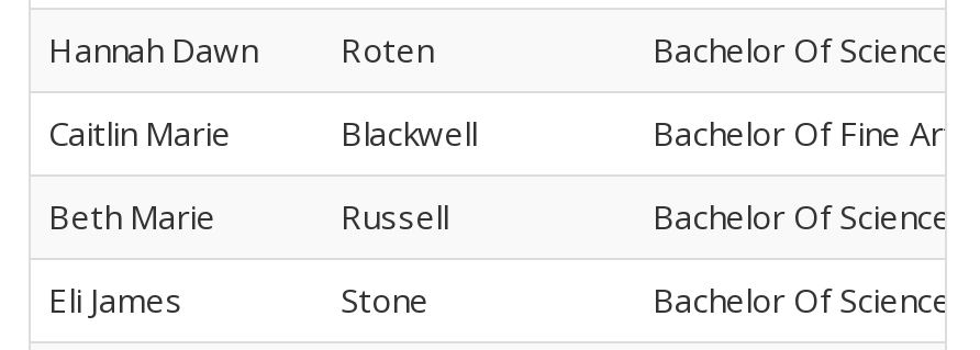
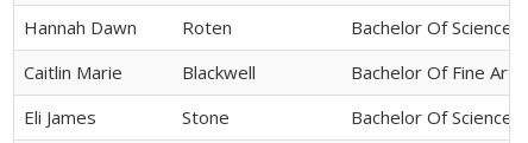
- Beth Marie
- Russell
- Bachelor Of Science
